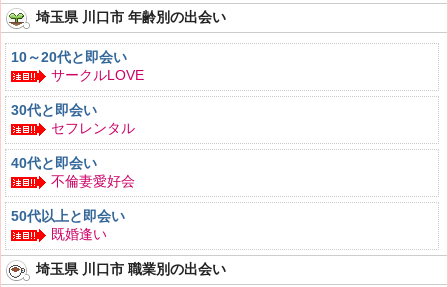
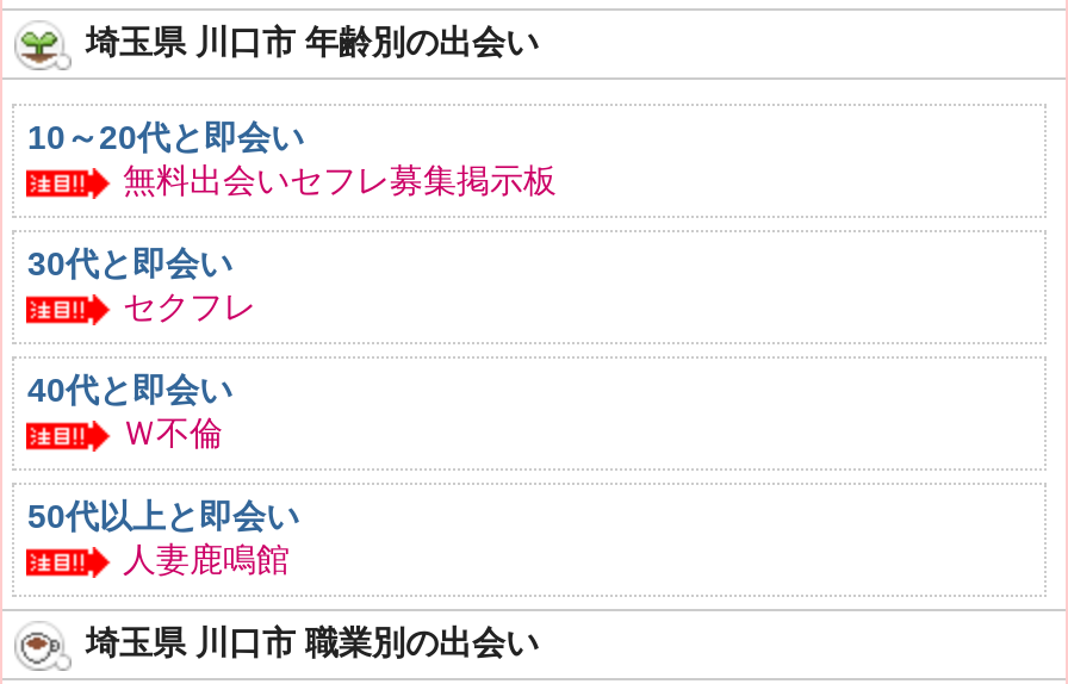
- サークルLOVE
+ 無料出会いセフレ募集掲示板

- セフレンタル
+ セクフレ

- 不倫妻愛好会
+ Ｗ不倫

- 既婚逢い
+ 人妻鹿鳴館
